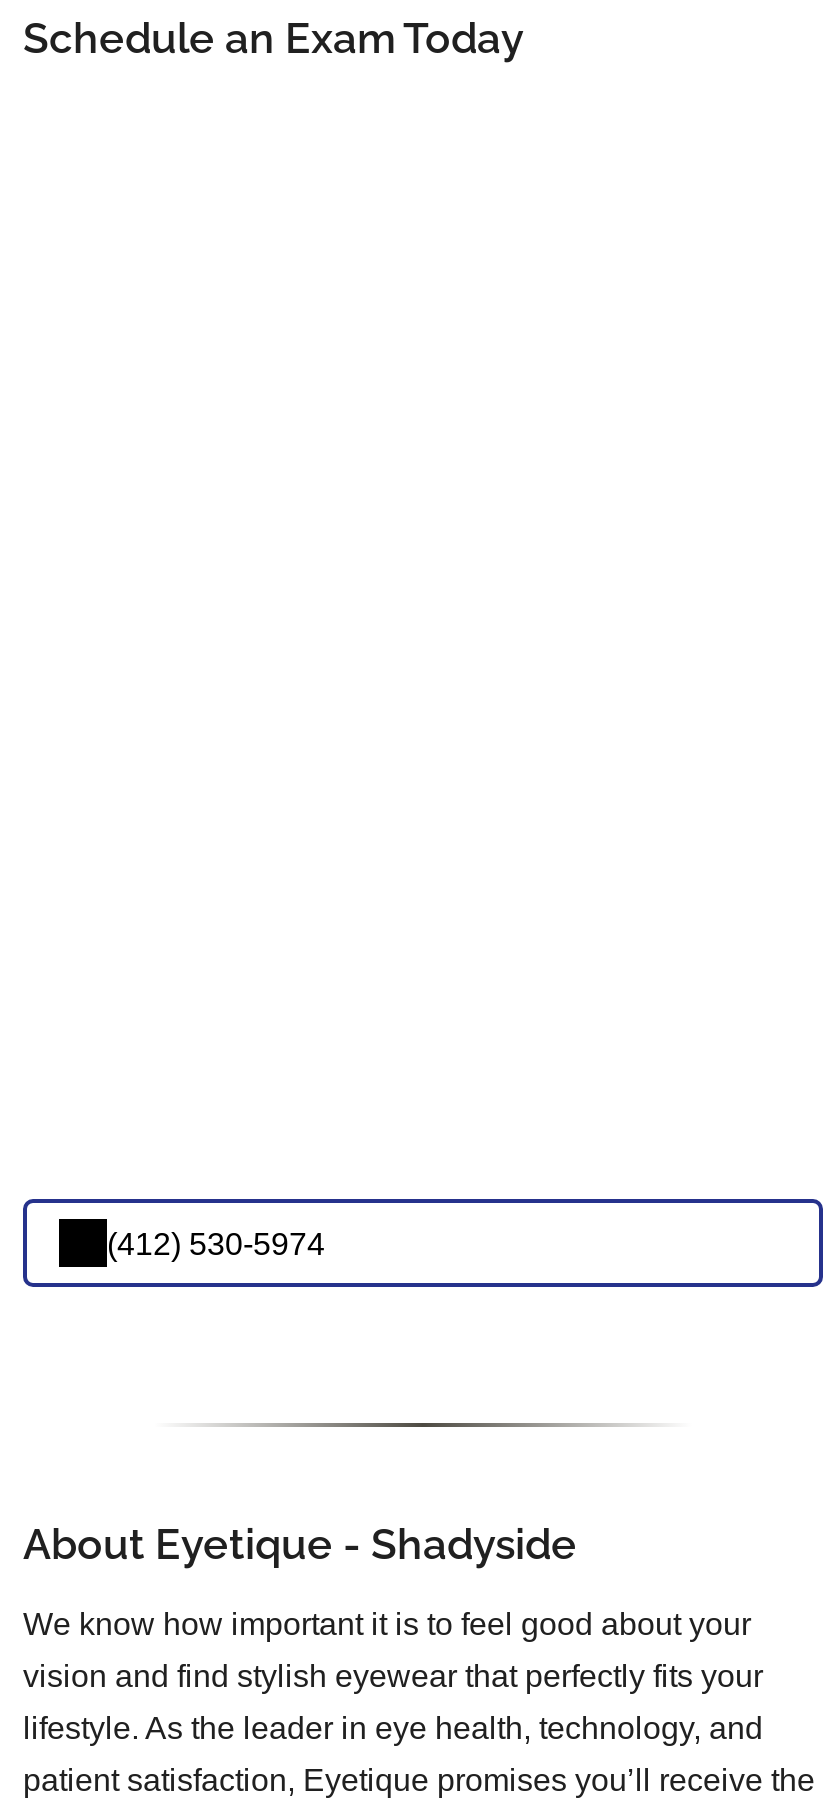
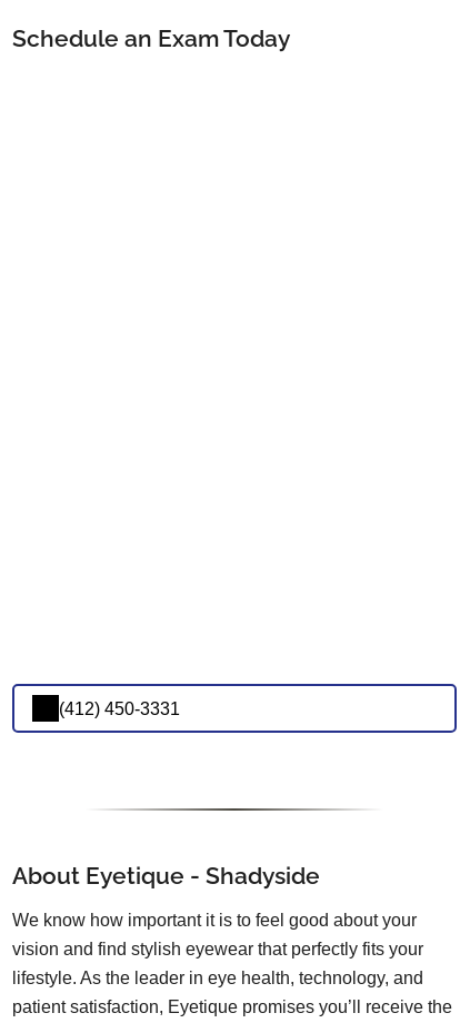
- (412) 530-5974
+ (412) 450-3331
